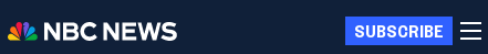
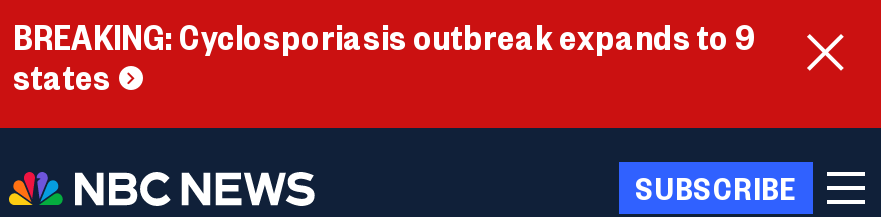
+ BREAKING: Cyclosporiasis outbreak expands to 9
+ states
